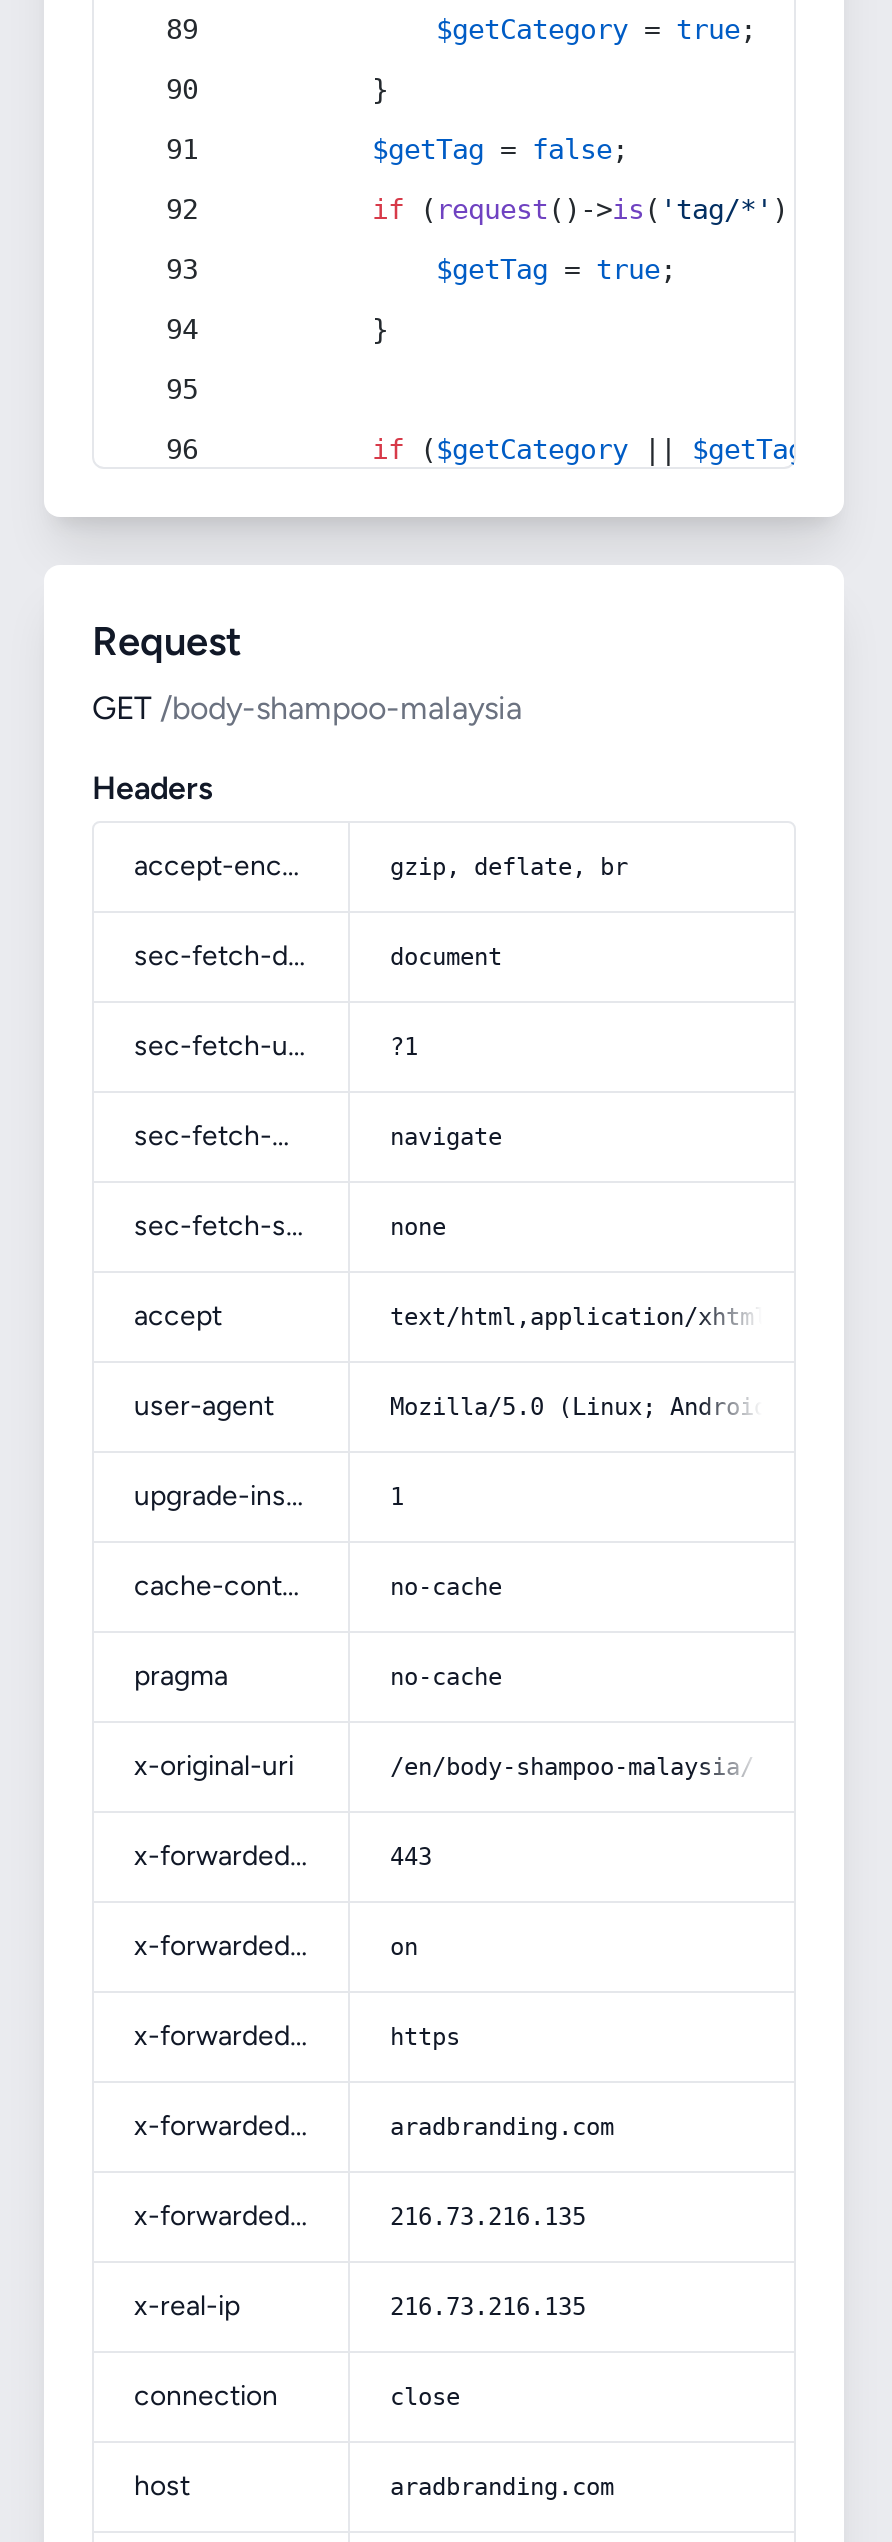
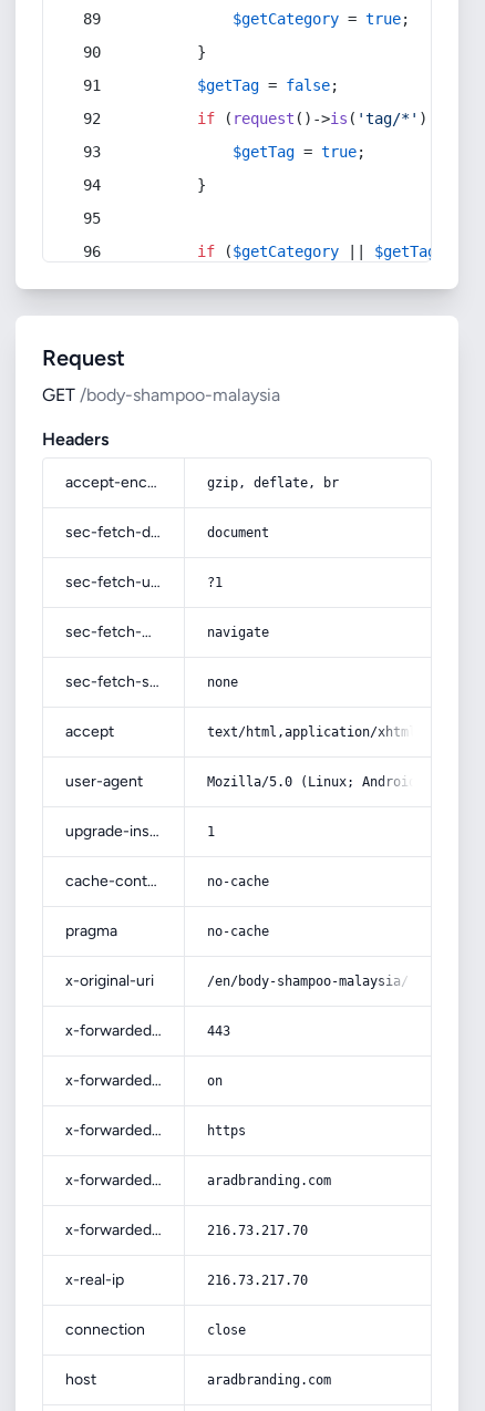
- 216.73.216.135
+ 216.73.217.70

- 216.73.216.135
+ 216.73.217.70
